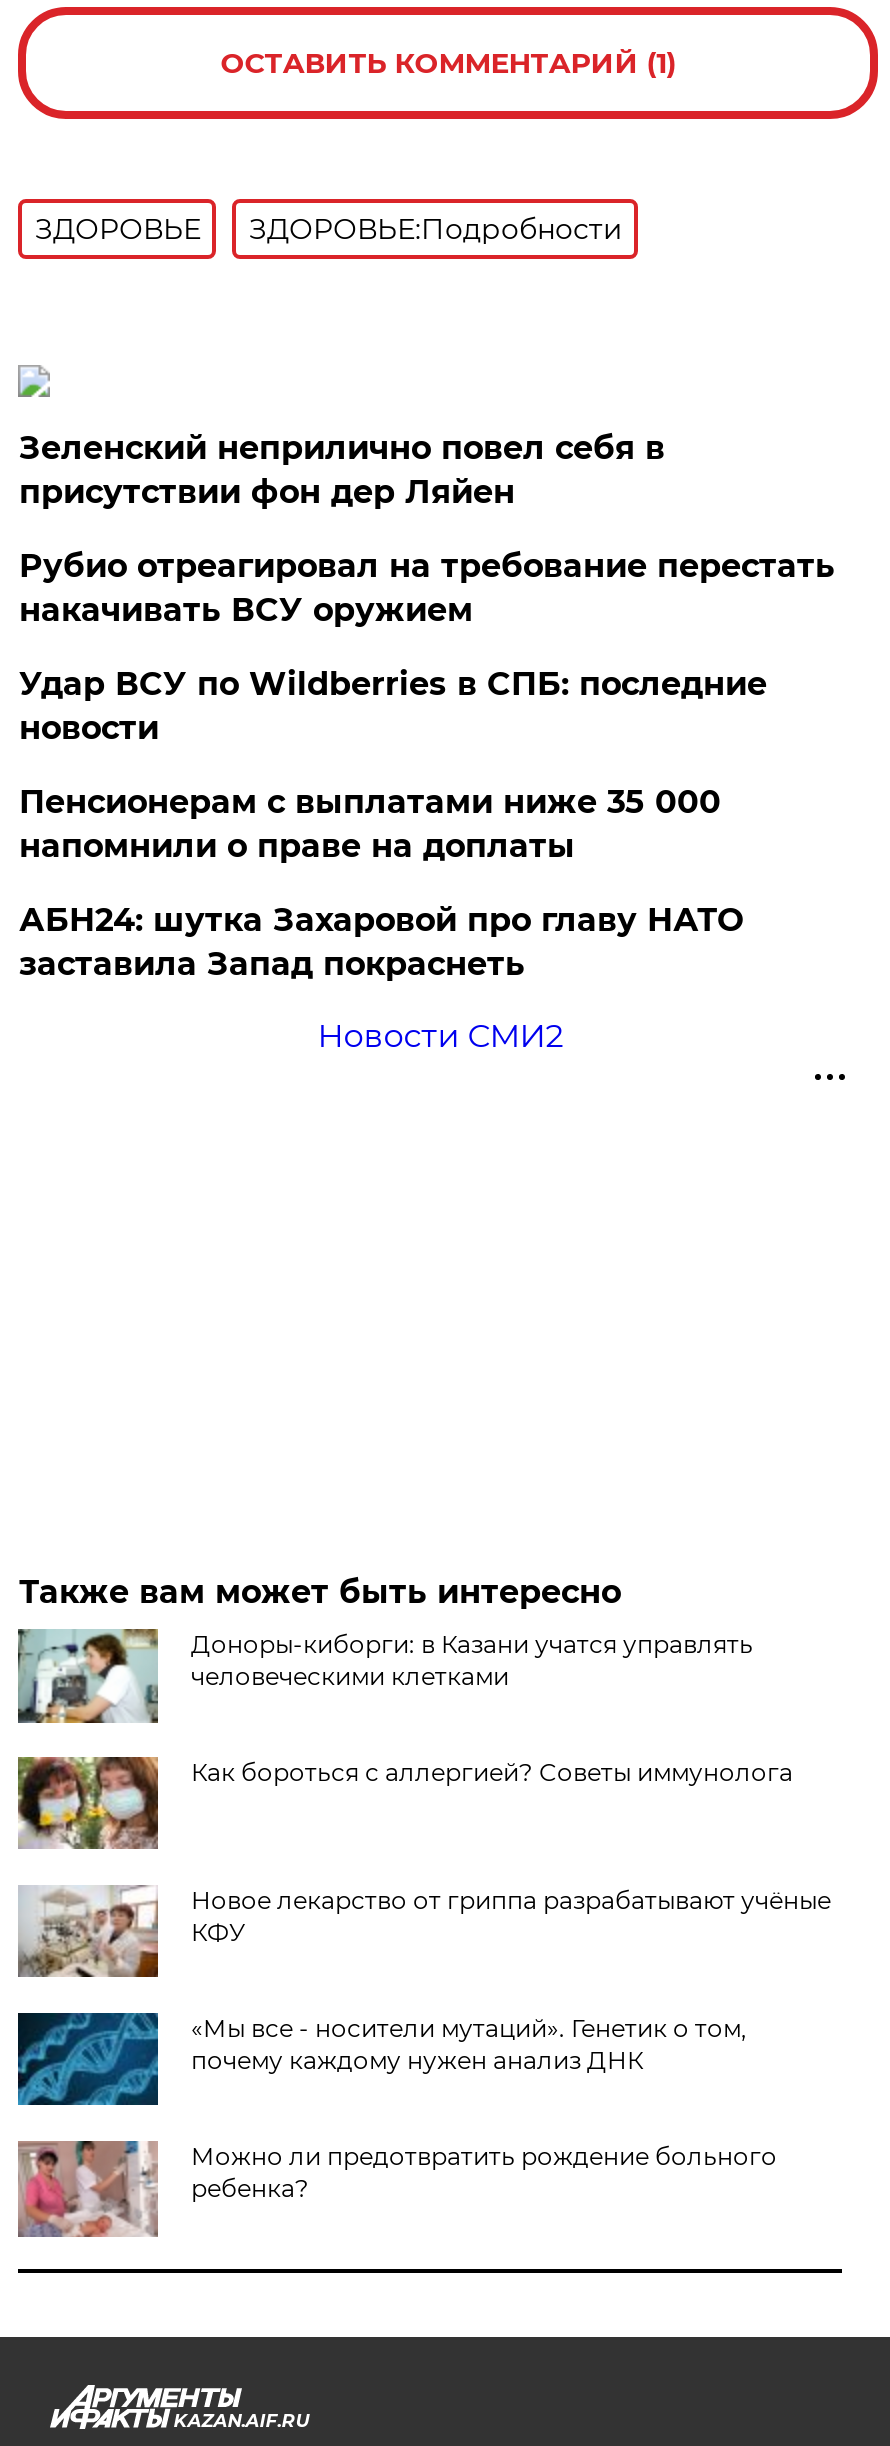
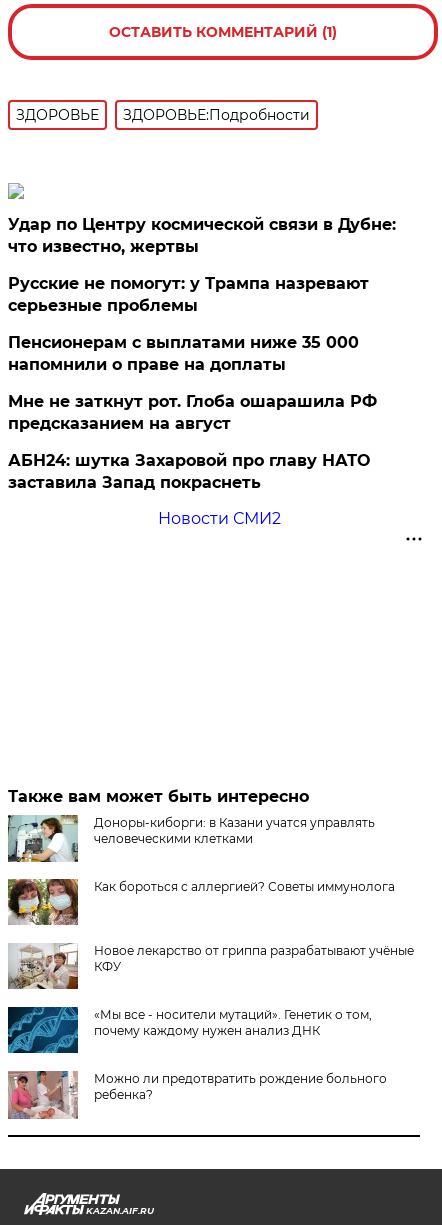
- Зеленский неприлично повел cебя в
- присутствии фон дер Ляйен
- Рубио отреагировал на требование перестать
- накачивать ВСУ оружием
- Удар ВСУ по Wildberries в СПБ: последние
- новости
+ Удар по Центру космической связи в Дубне:
+ что известно, жертвы
+ Русские не помогут: у Трампа назревают
+ серьезные проблемы

moved up: Пенсионерам с выплатами ниже 35 000 | напомнили о праве на доплаты

+ Мне не заткнут рот. Глоба ошарашила РФ
+ предсказанием на август
